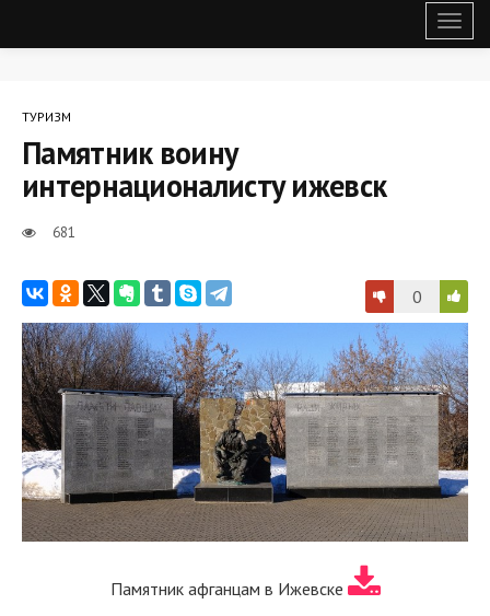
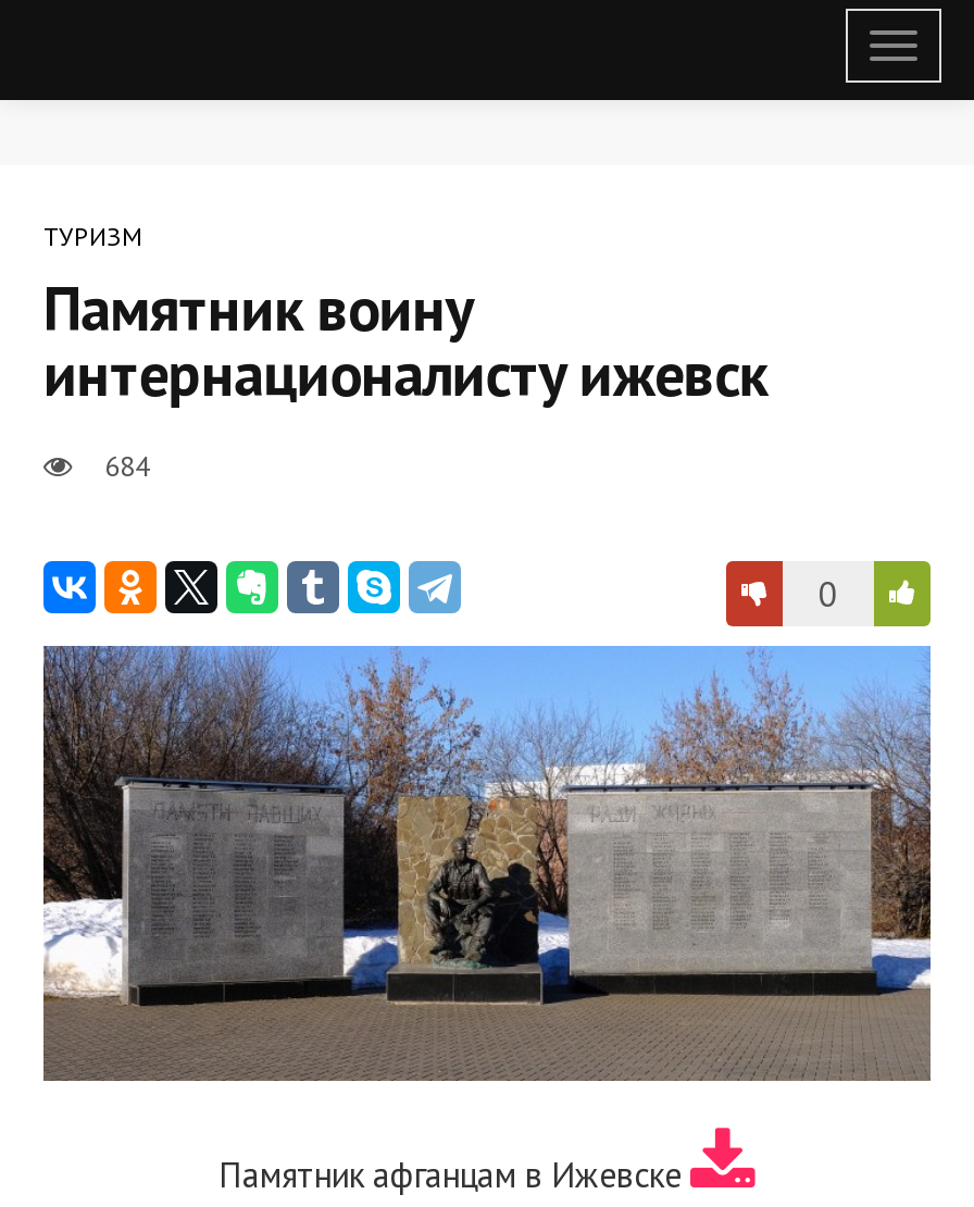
- 681
+ 684
